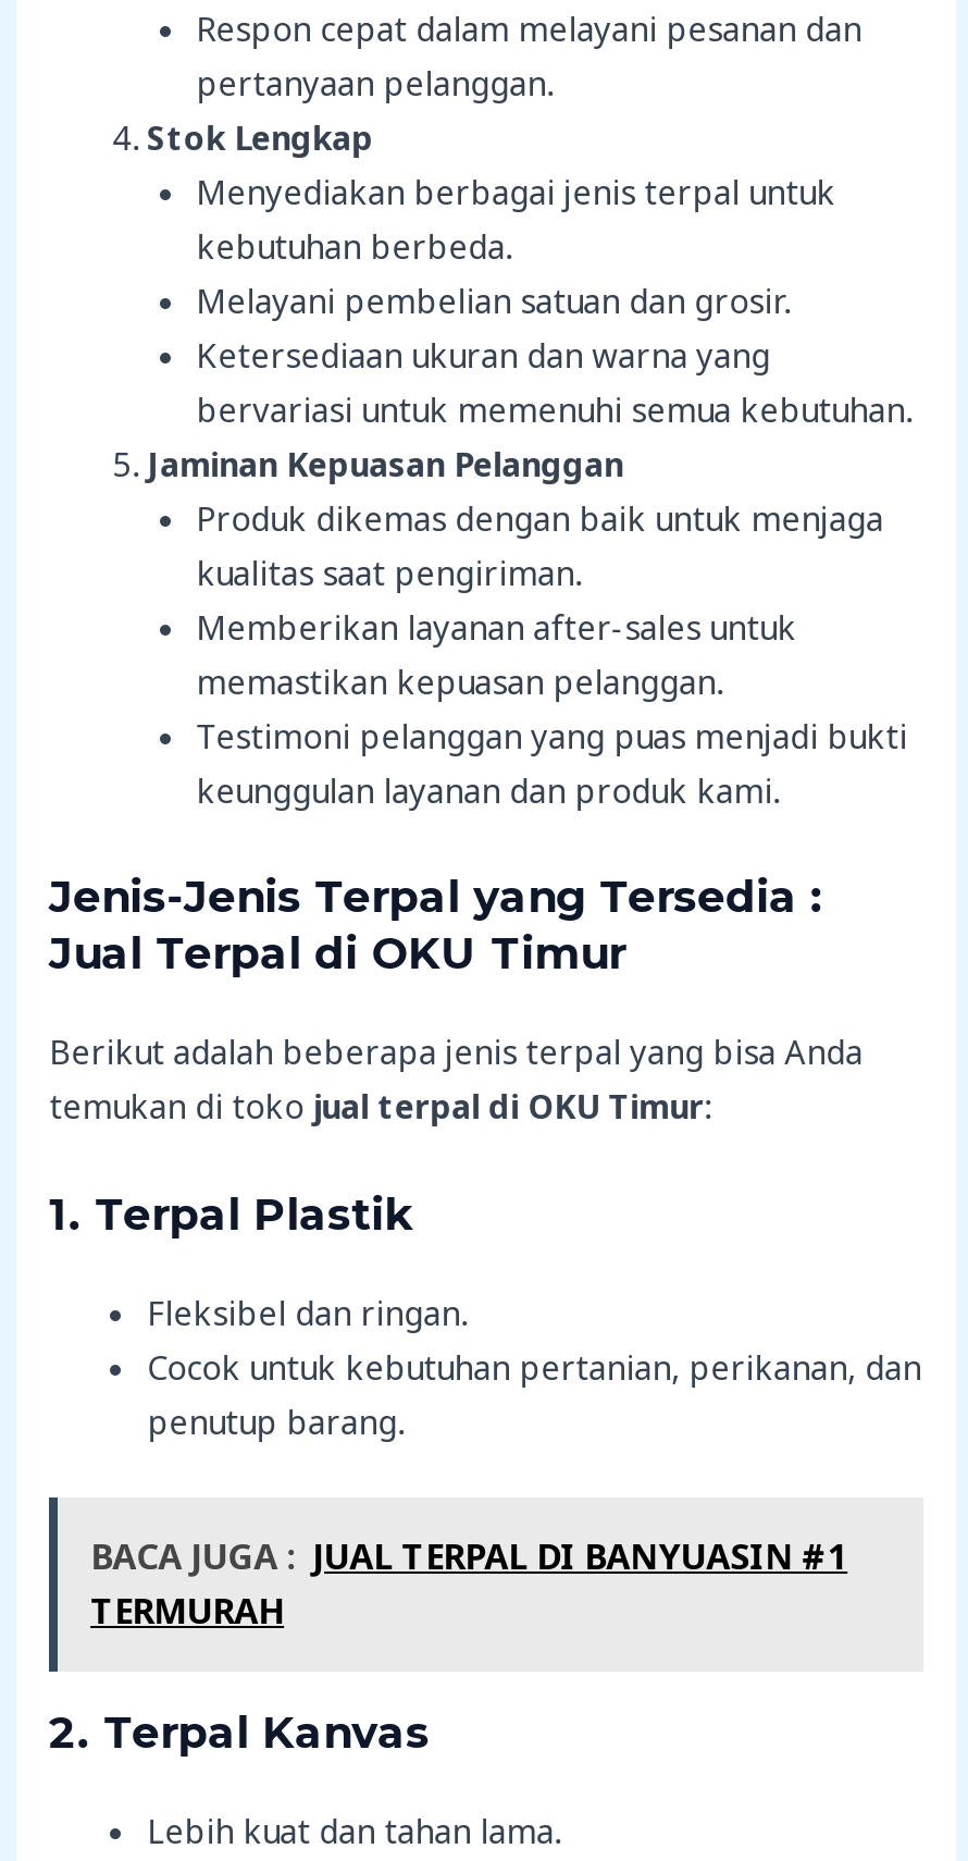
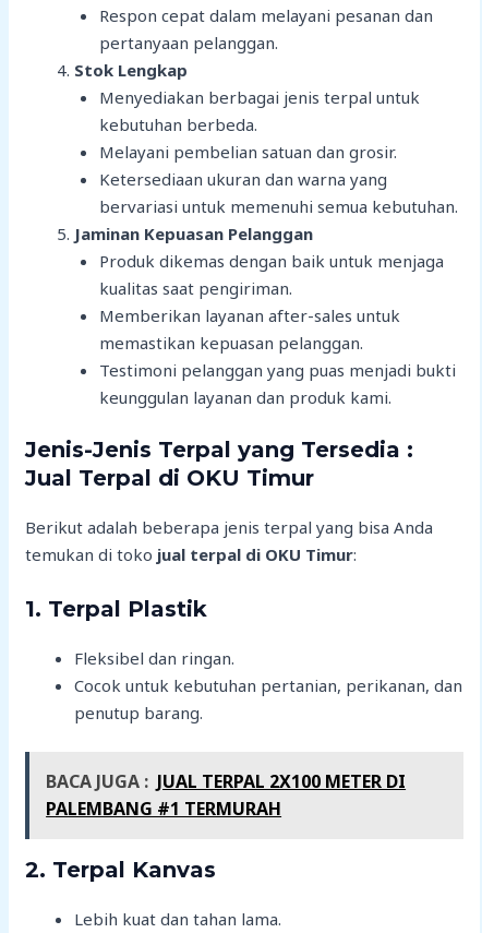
- BACA JUGA : JUAL TERPAL DI BANYUASIN #1
- TERMURAH
+ BACA JUGA : JUAL TERPAL 2X100 METER DI
+ PALEMBANG #1 TERMURAH
